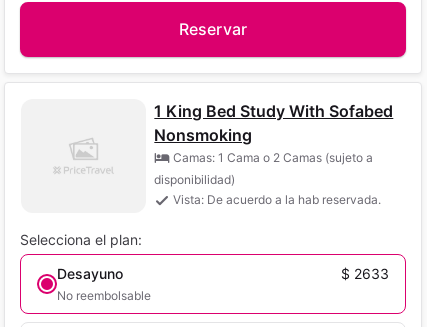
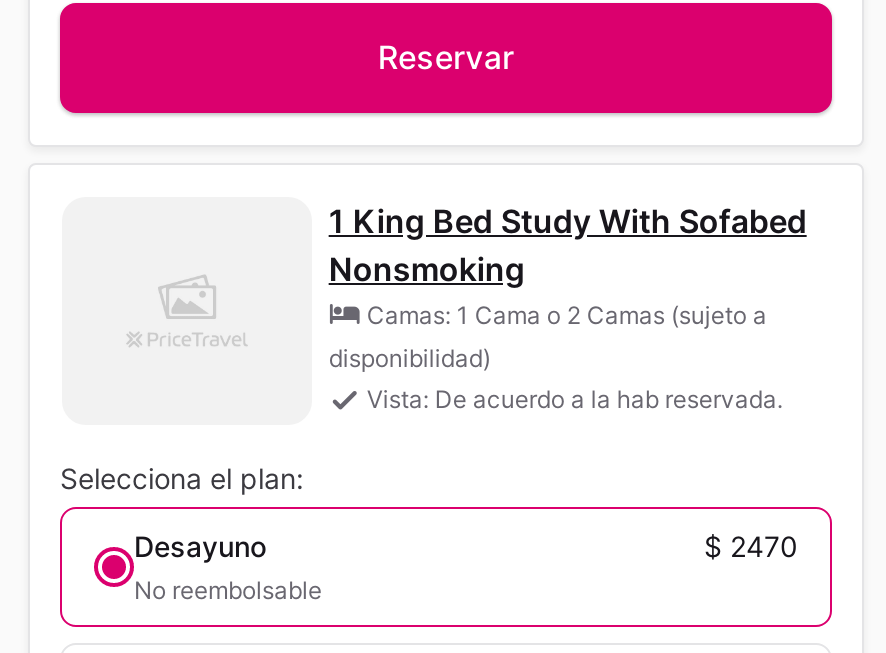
- $ 2633
+ $ 2470
